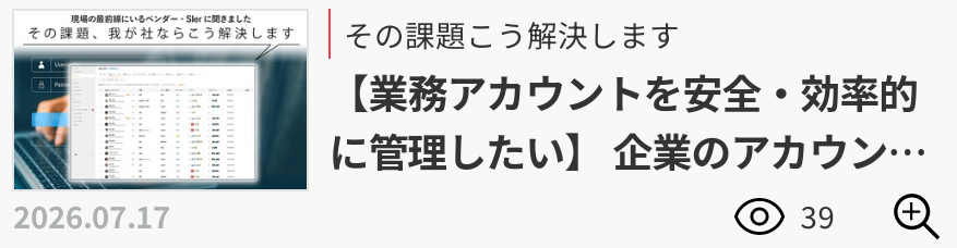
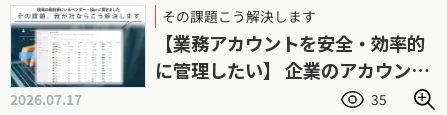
- 39
+ 35
